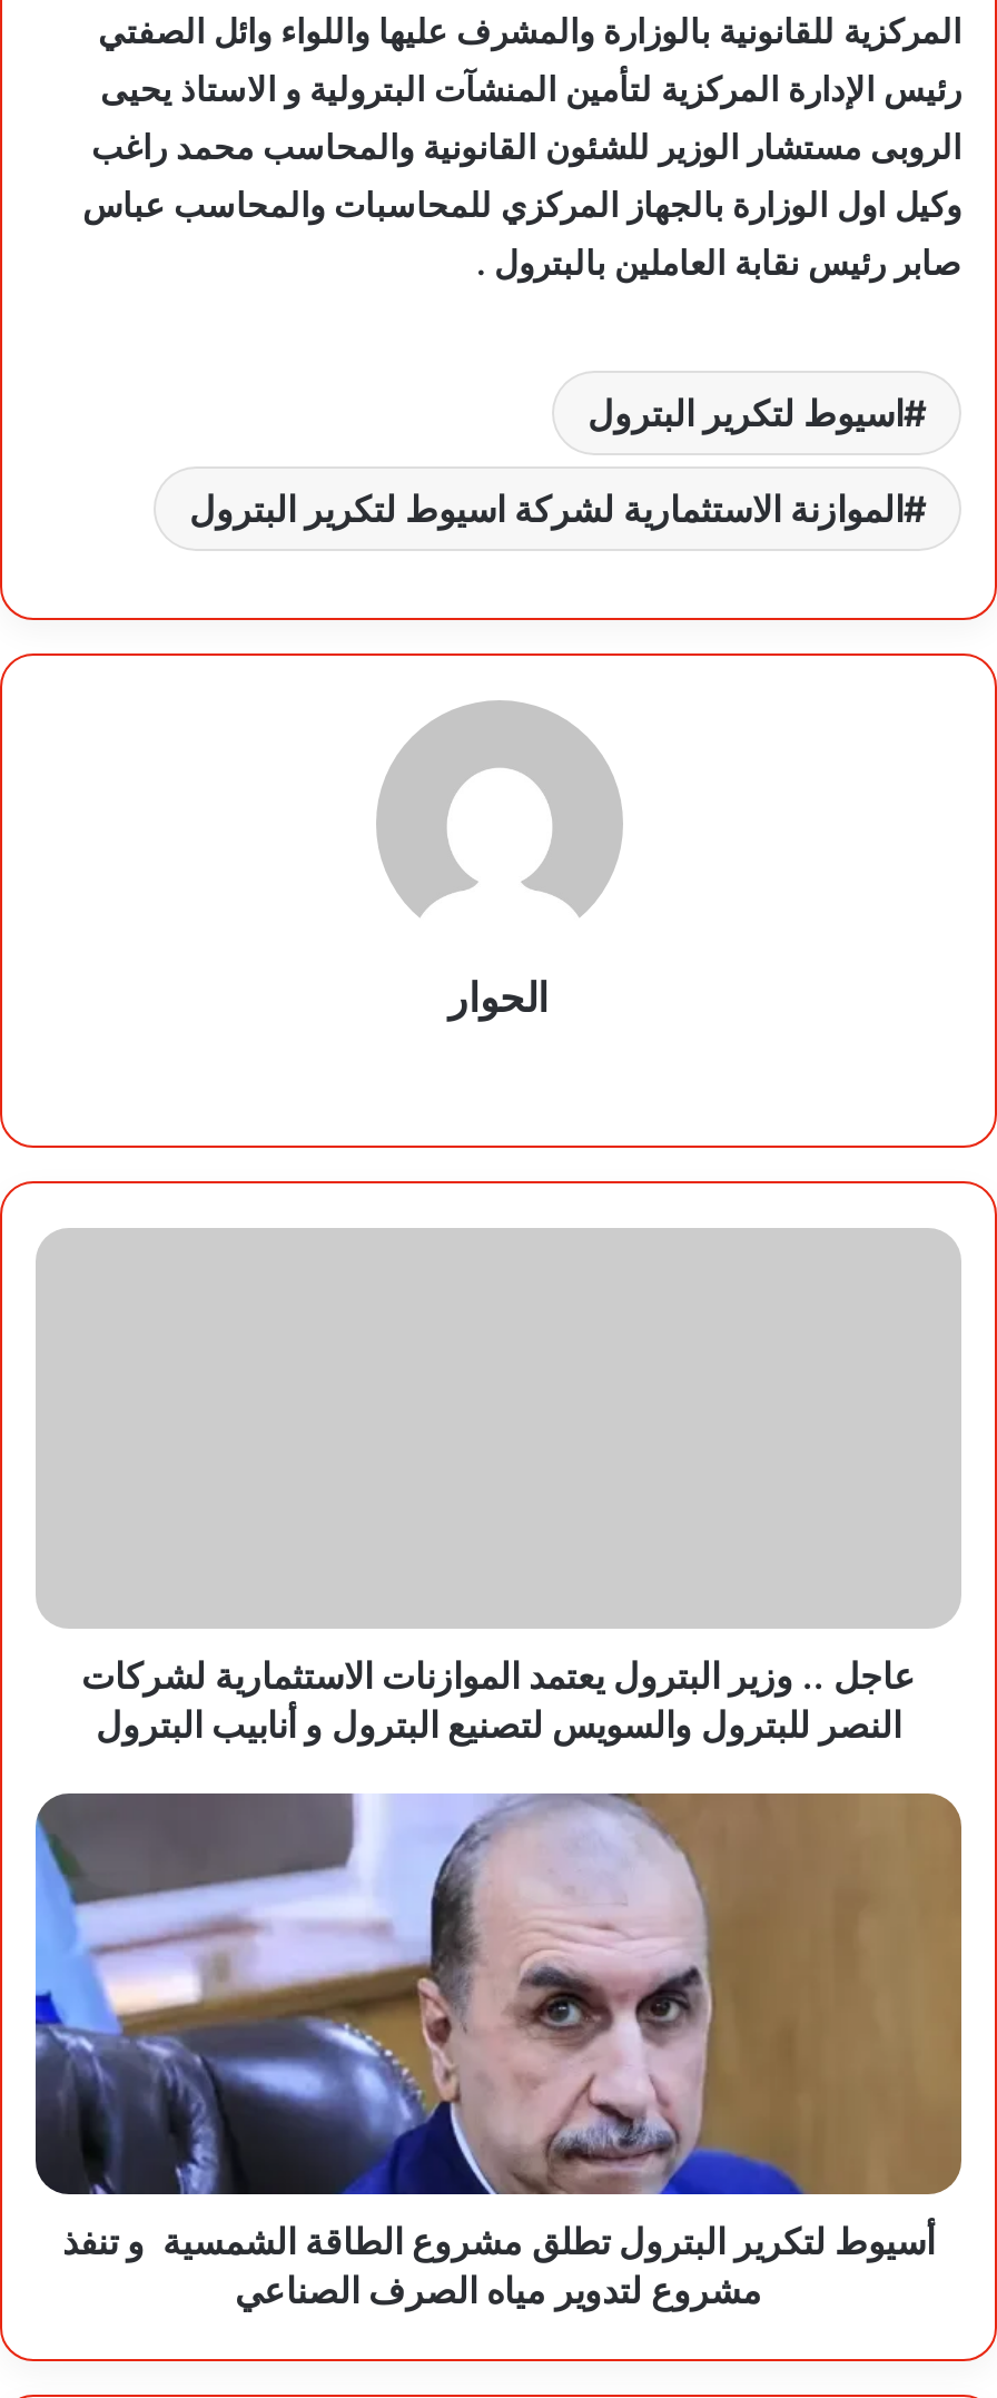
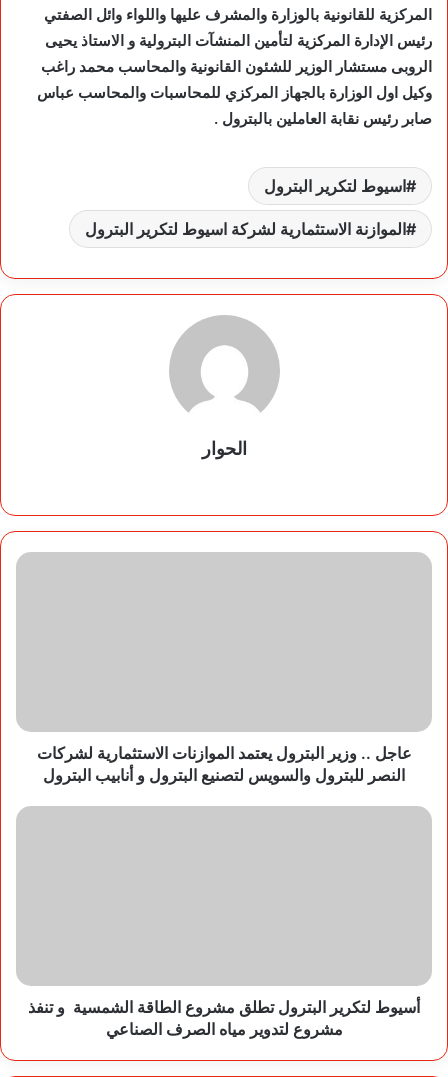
- [image]
